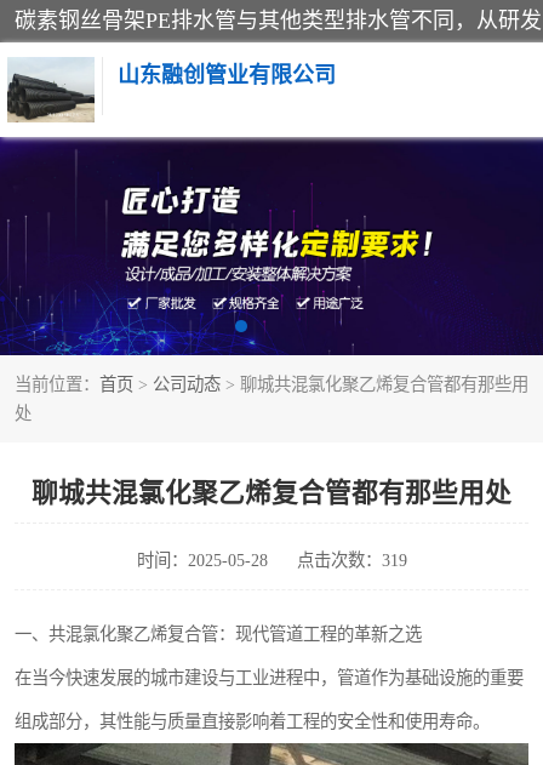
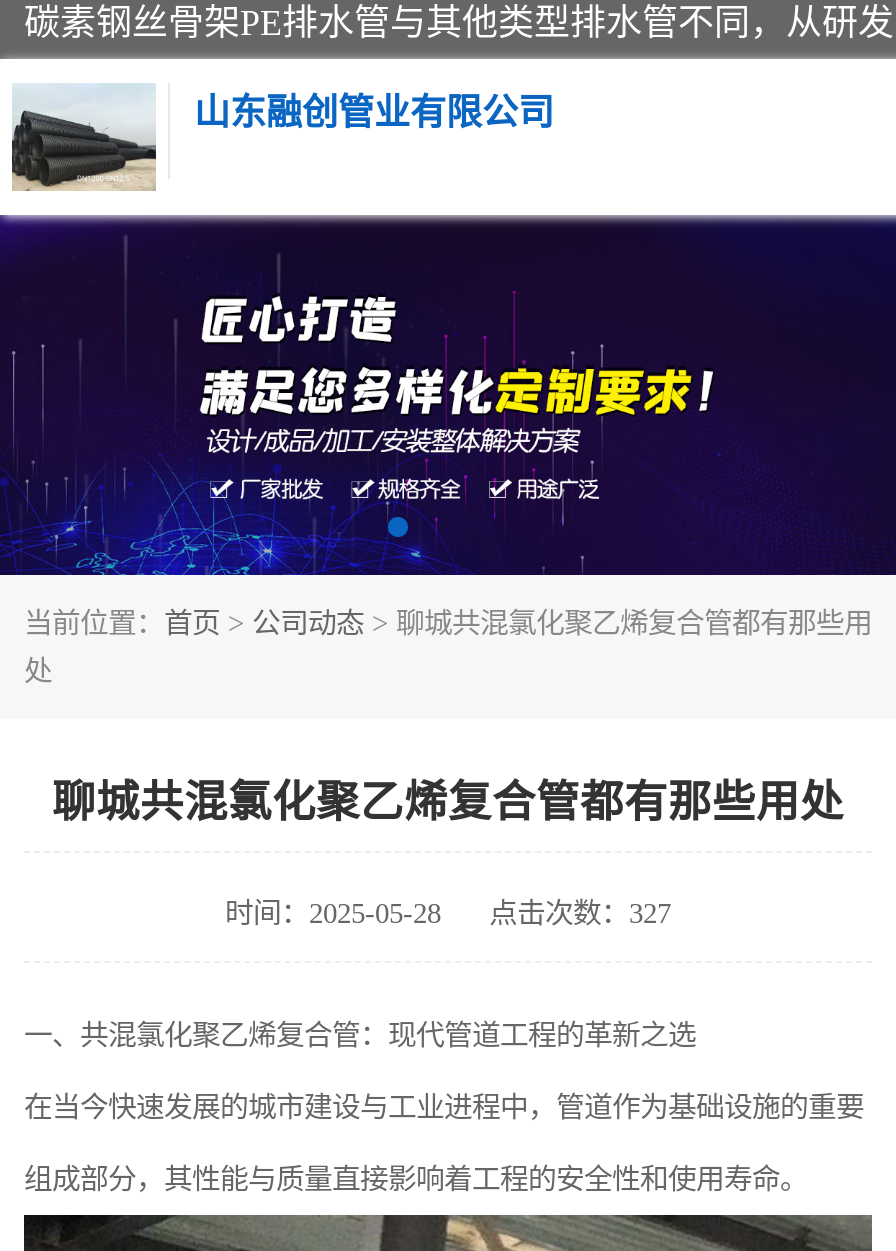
- 时间：2025-05-28 点击次数：319
+ 时间：2025-05-28 点击次数：327
